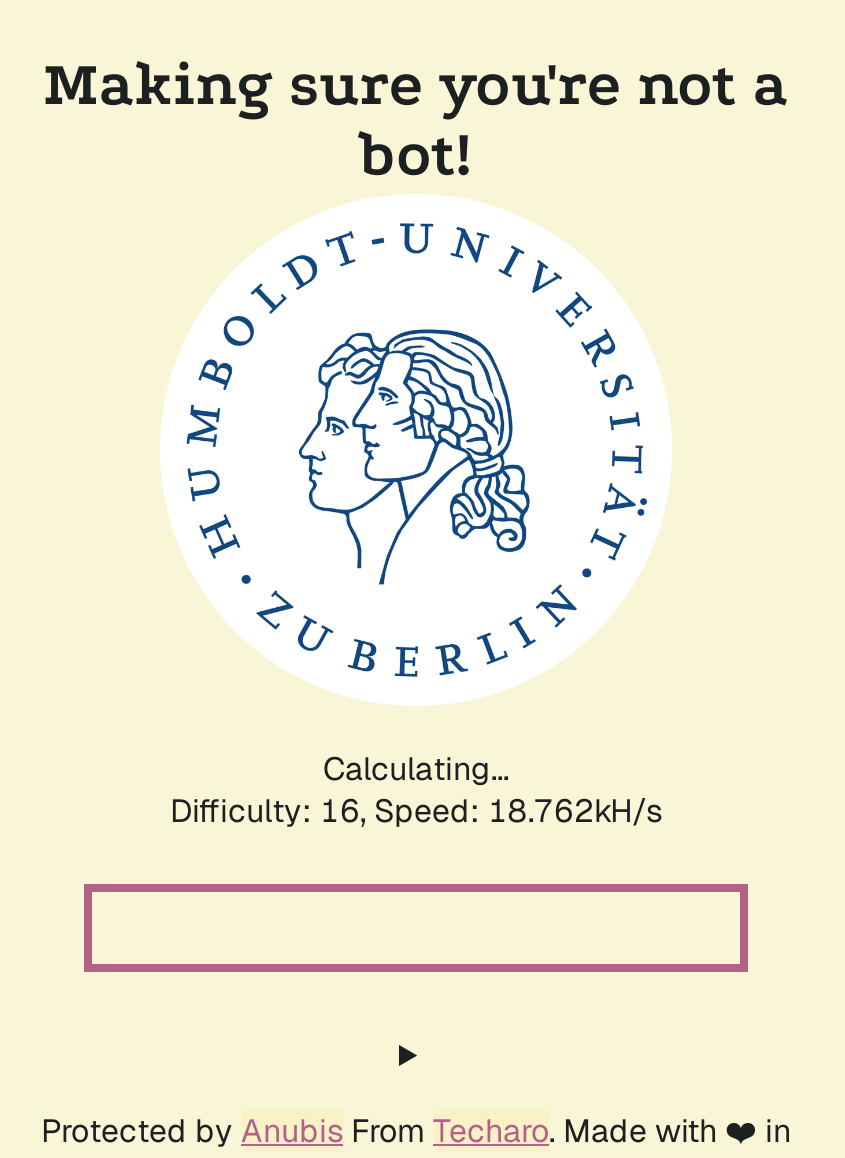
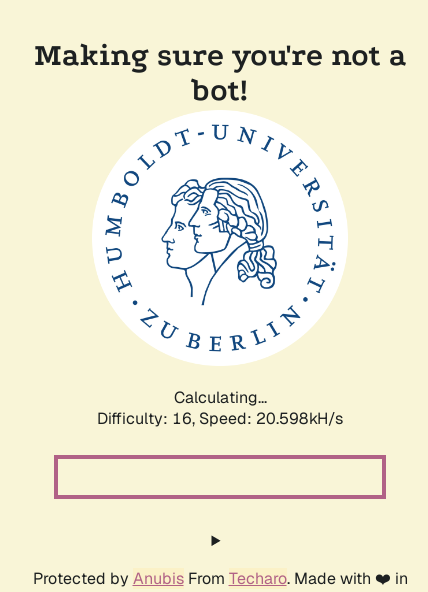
- Difficulty: 16, Speed: 18.762kH/s
+ Difficulty: 16, Speed: 20.598kH/s
